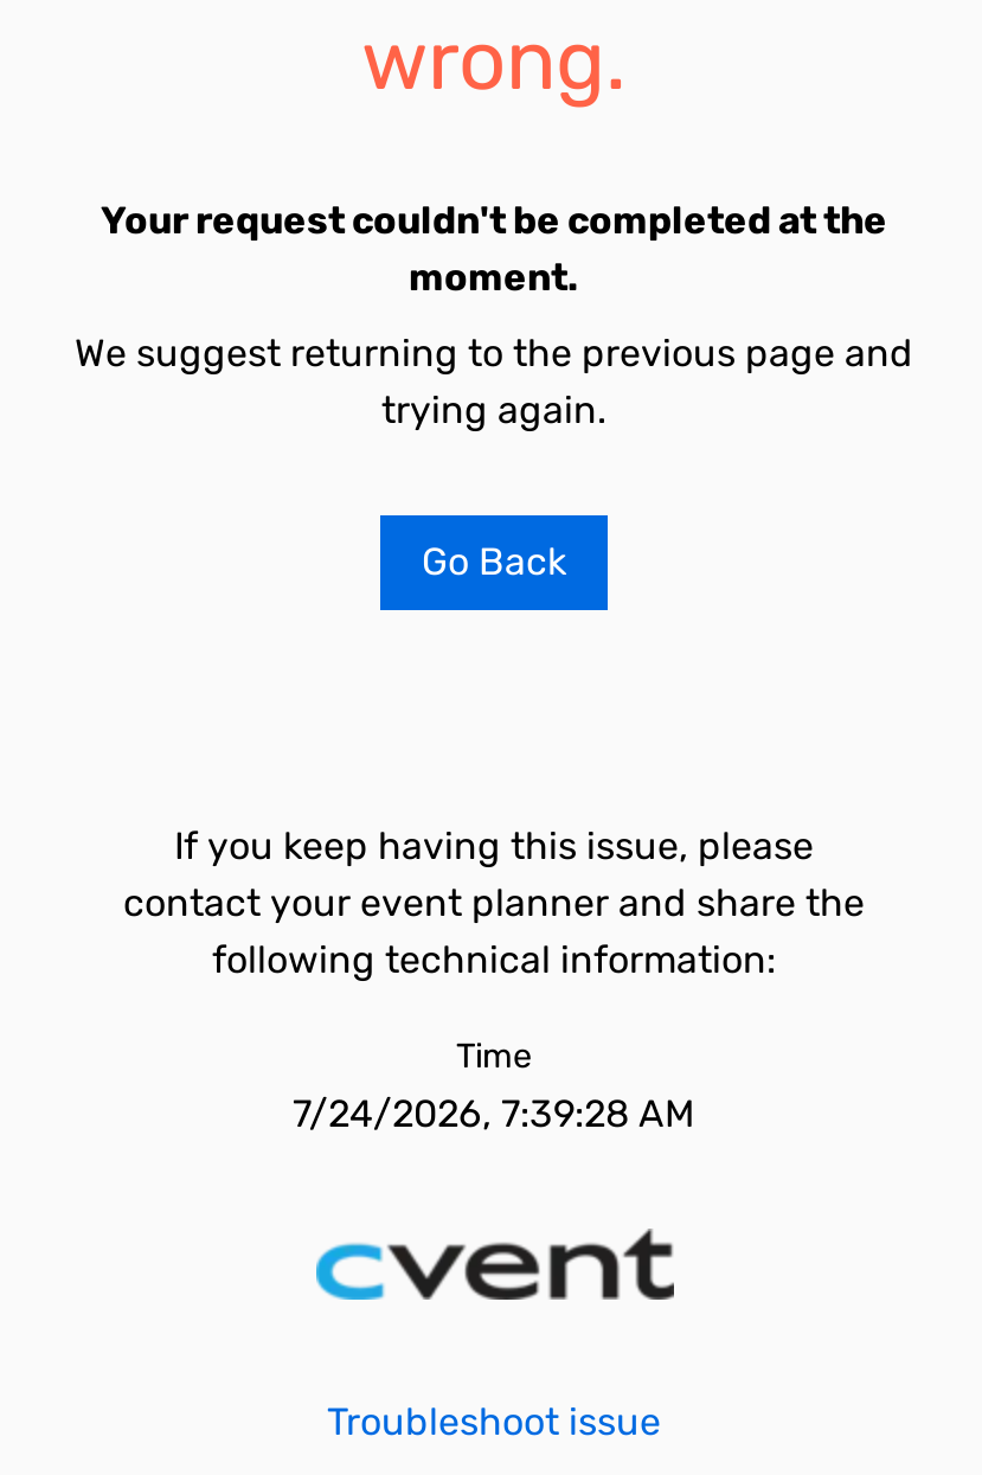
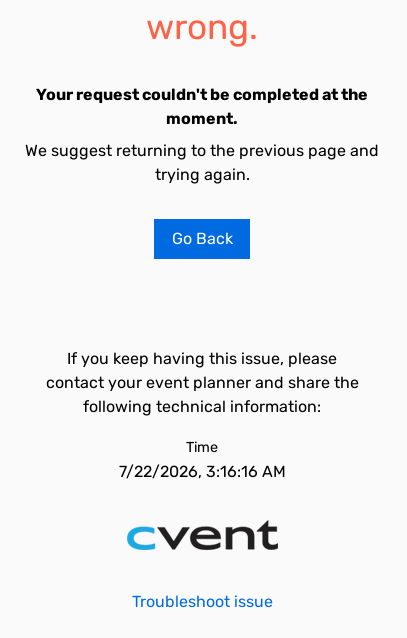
- 7/24/2026, 7:39:28 AM
+ 7/22/2026, 3:16:16 AM
